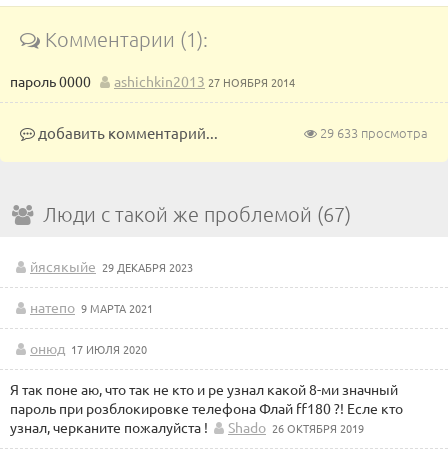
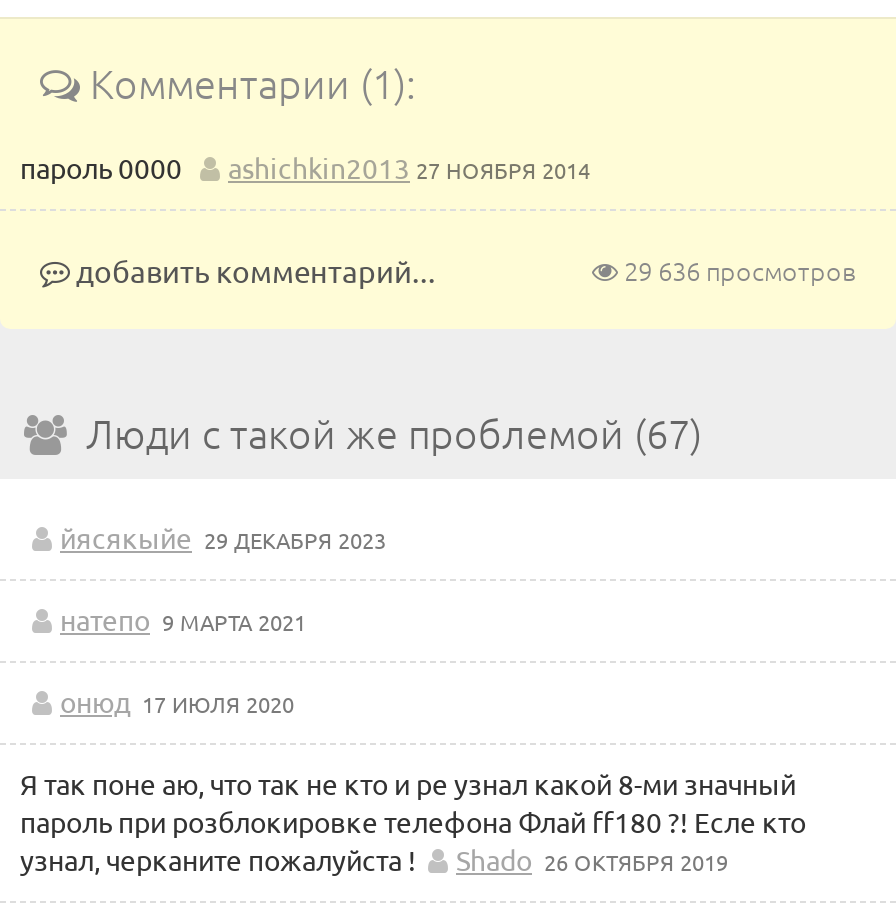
- 29 633 просмотра
+ 29 636 просмотров
